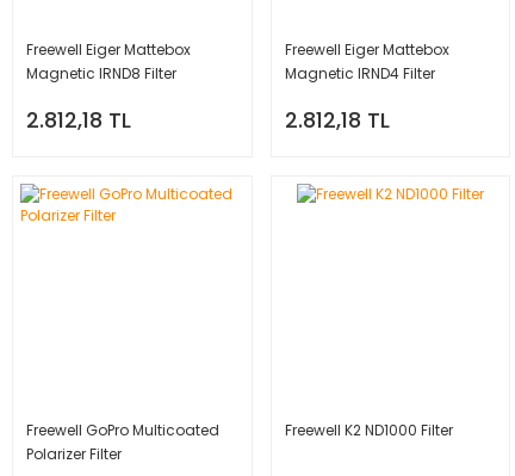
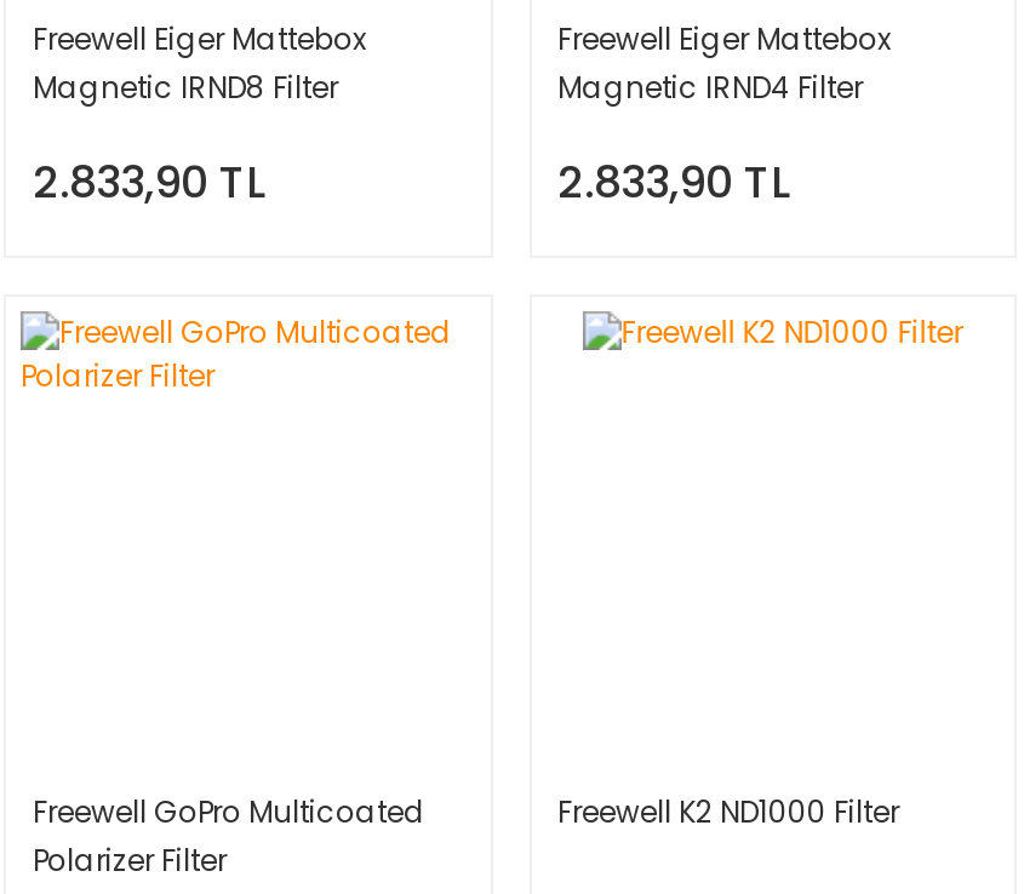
- 2.812,18 TL
+ 2.833,90 TL

- 2.812,18 TL
+ 2.833,90 TL
